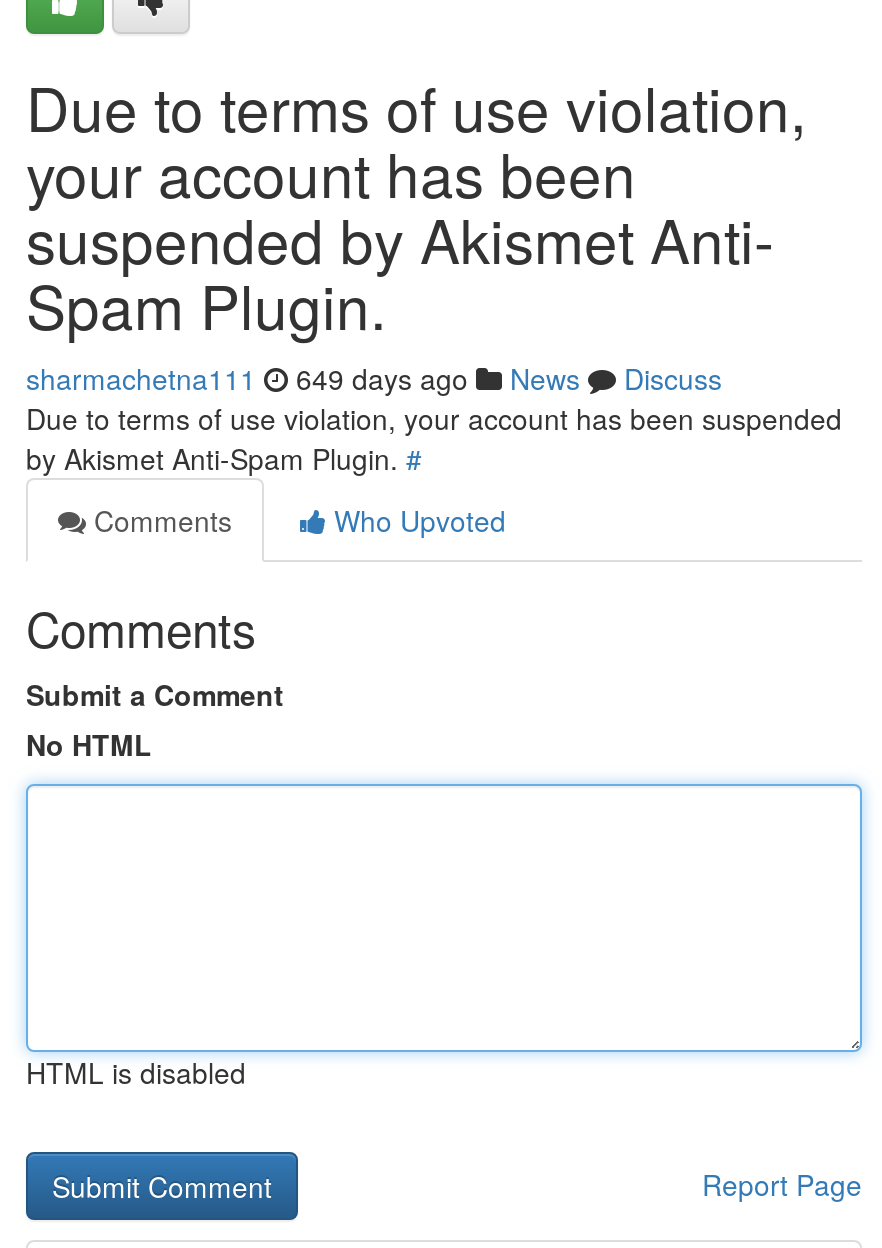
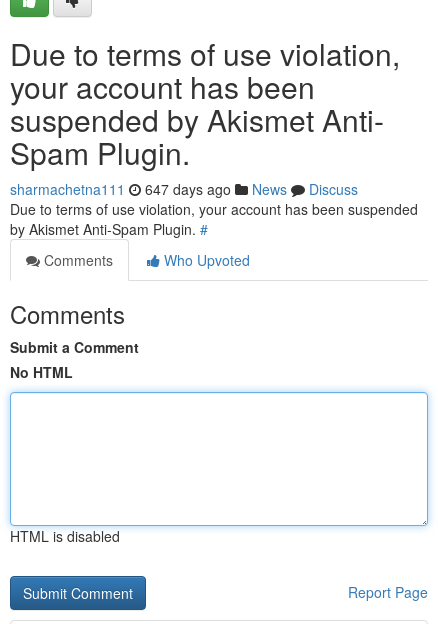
- sharmachetna111 649 days ago News Discuss
+ sharmachetna111 647 days ago News Discuss
